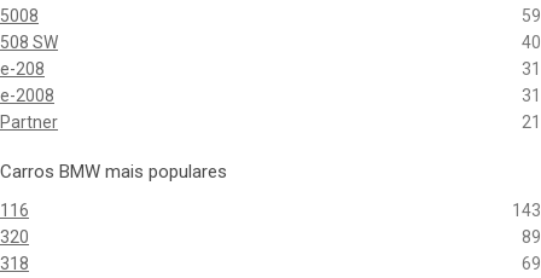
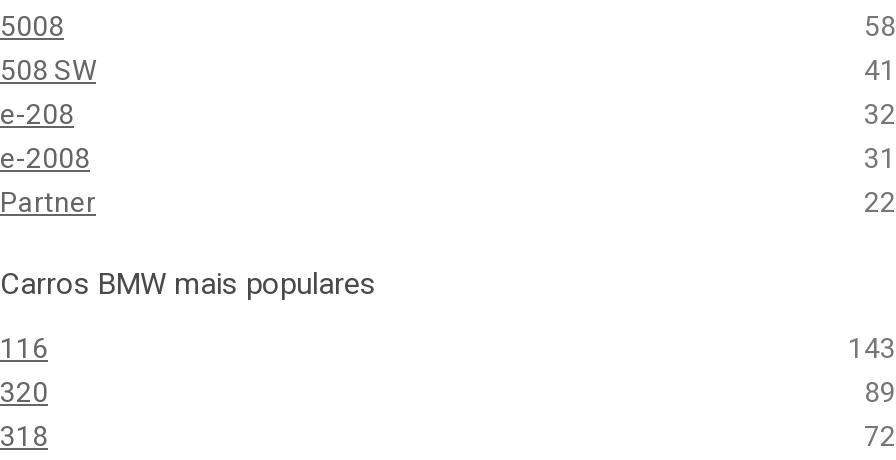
- 59
+ 58

- 40
+ 41

- 31
+ 32

- 21
+ 22

- 69
+ 72
